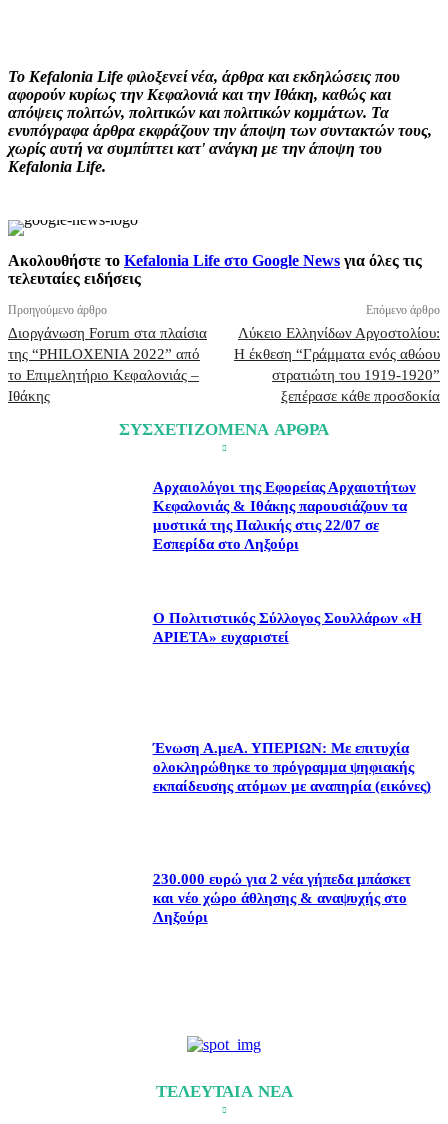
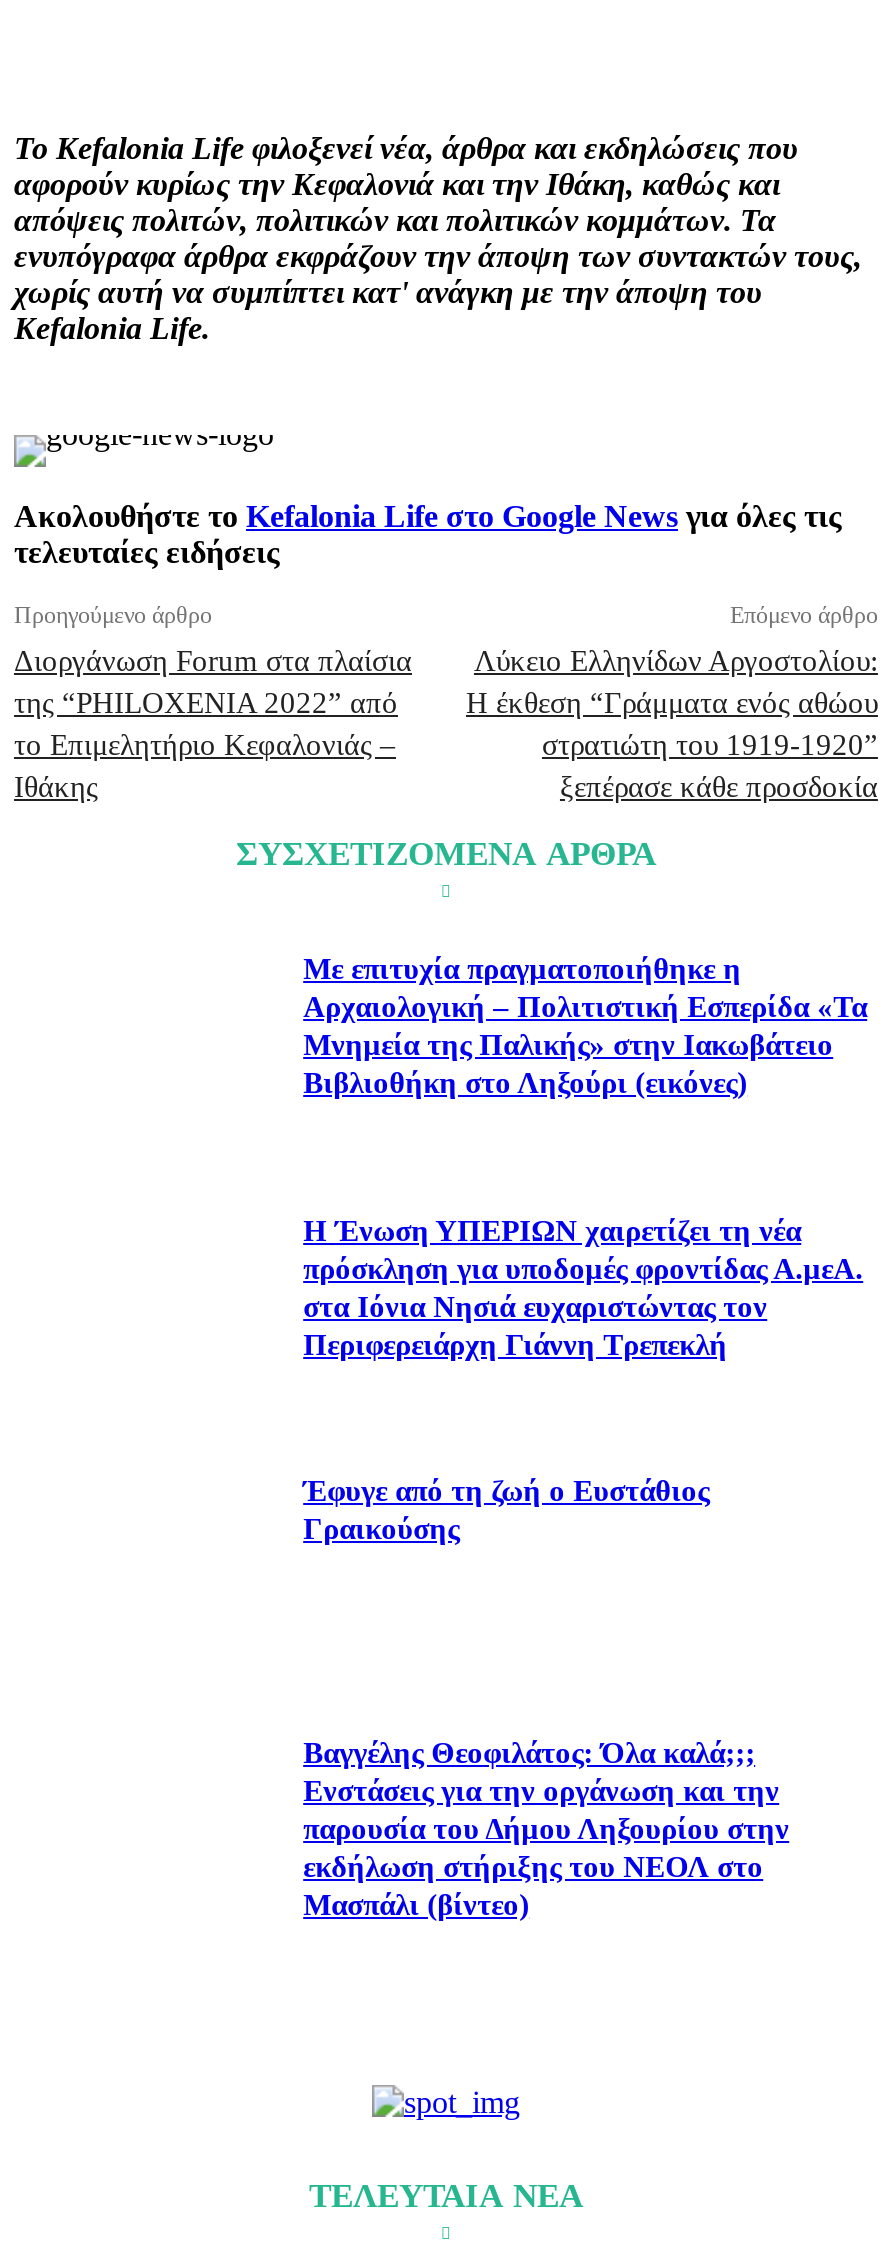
- Αρχαιολόγοι της Εφορείας Αρχαιοτήτων
- Κεφαλονιάς & Ιθάκης παρουσιάζουν τα
- μυστικά της Παλικής στις 22/07 σε
- Εσπερίδα στο Ληξούρι
+ Με επιτυχία πραγματοποιήθηκε η
+ Αρχαιολογική – Πολιτιστική Εσπερίδα «Τα
+ Μνημεία της Παλικής» στην Ιακωβάτειο
+ Βιβλιοθήκη στο Ληξούρι (εικόνες)

- Ο Πολιτιστικός Σύλλογος Σουλλάρων «Η
- ΑΡΙΕΤΑ» ευχαριστεί
+ Η Ένωση ΥΠΕΡΙΩΝ χαιρετίζει τη νέα
+ πρόσκληση για υποδομές φροντίδας Α.μεΑ.
+ στα Ιόνια Νησιά ευχαριστώντας τον
+ Περιφερειάρχη Γιάννη Τρεπεκλή

- Ένωση Α.μεΑ. ΥΠΕΡΙΩΝ: Με επιτυχία
- ολοκληρώθηκε το πρόγραμμα ψηφιακής
- εκπαίδευσης ατόμων με αναπηρία (εικόνες)
+ Έφυγε από τη ζωή ο Ευστάθιος
+ Γραικούσης

- 230.000 ευρώ για 2 νέα γήπεδα μπάσκετ
- και νέο χώρο άθλησης & αναψυχής στο
- Ληξούρι
+ Βαγγέλης Θεοφιλάτος: Όλα καλά;;;
+ Ενστάσεις για την οργάνωση και την
+ παρουσία του Δήμου Ληξουρίου στην
+ εκδήλωση στήριξης του ΝΕΟΛ στο
+ Μασπάλι (βίντεο)
